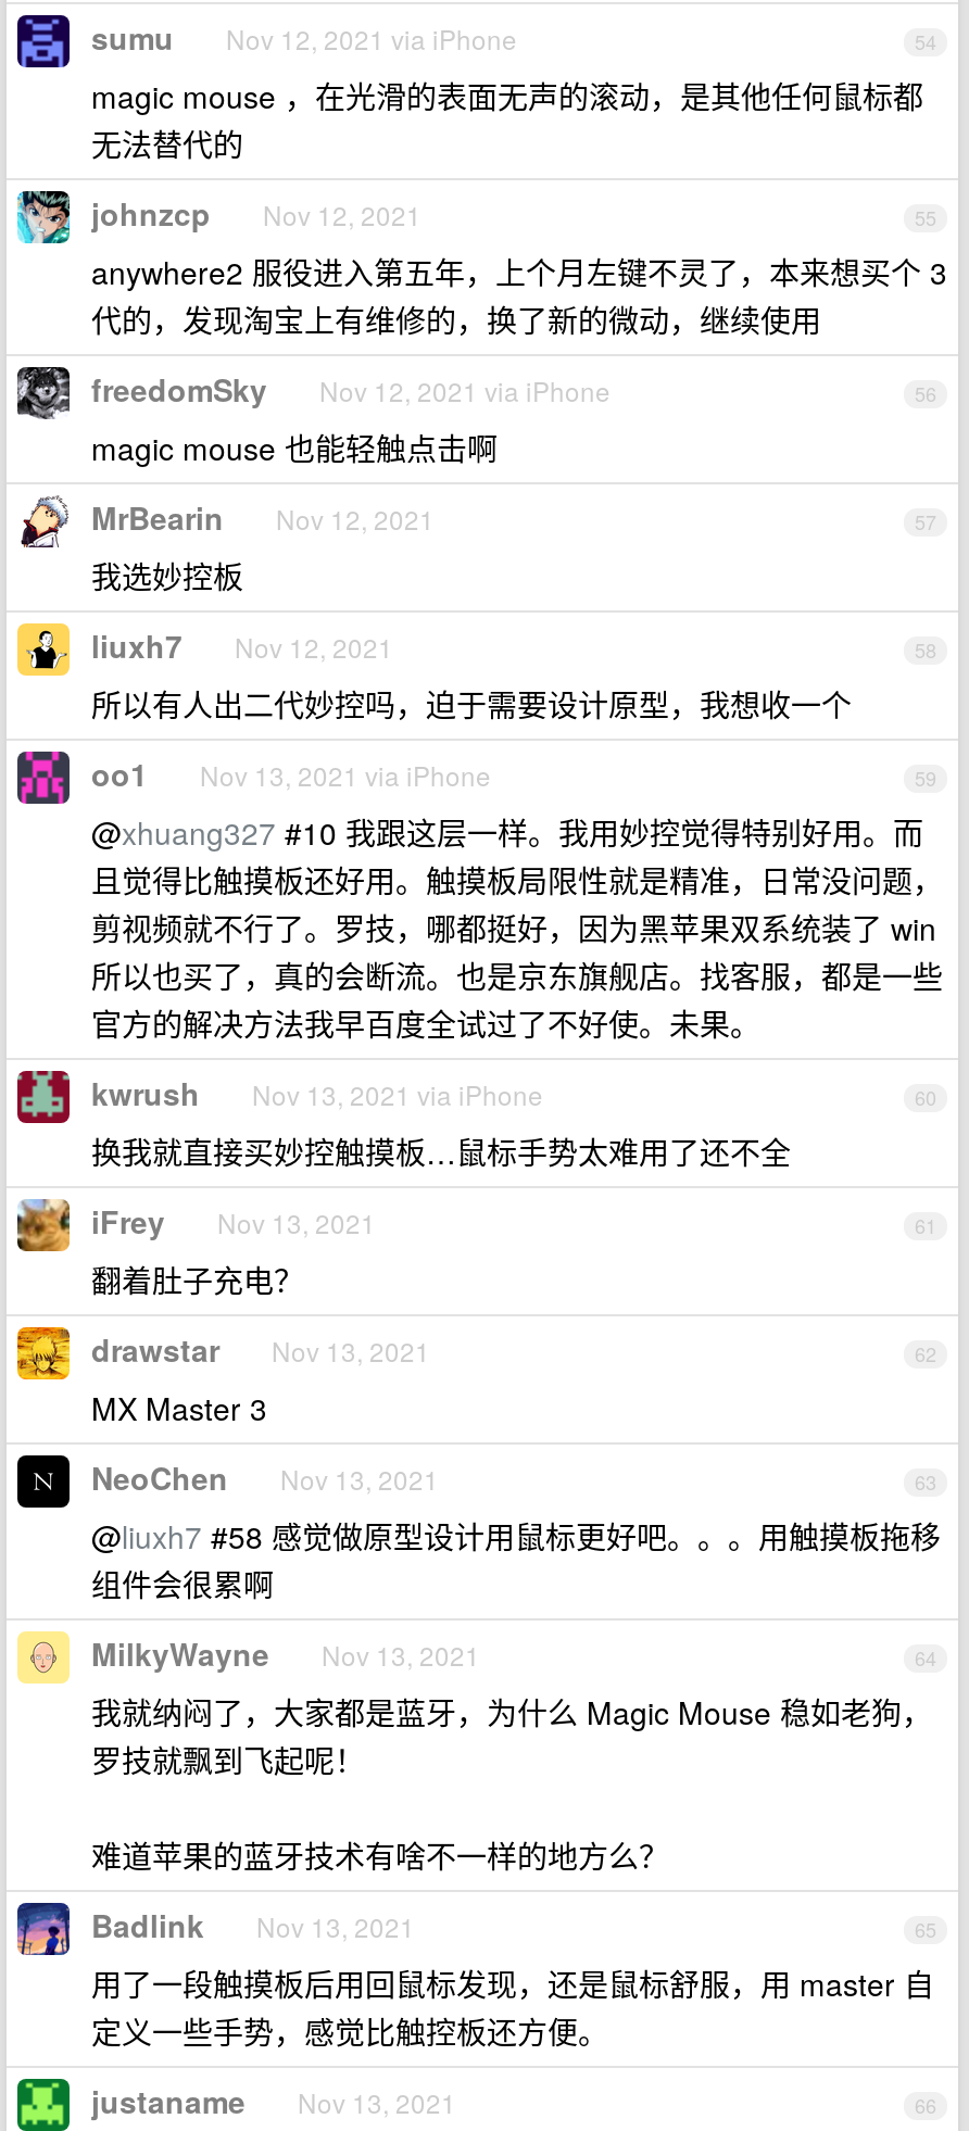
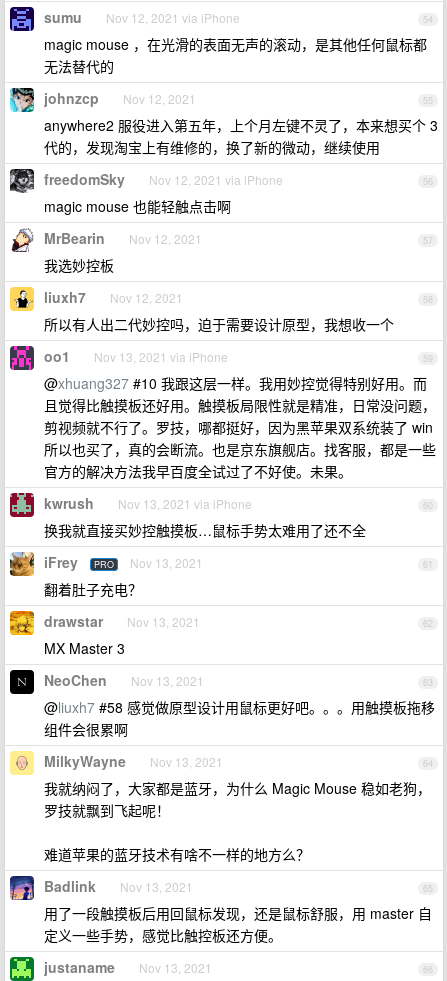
+ PRO
